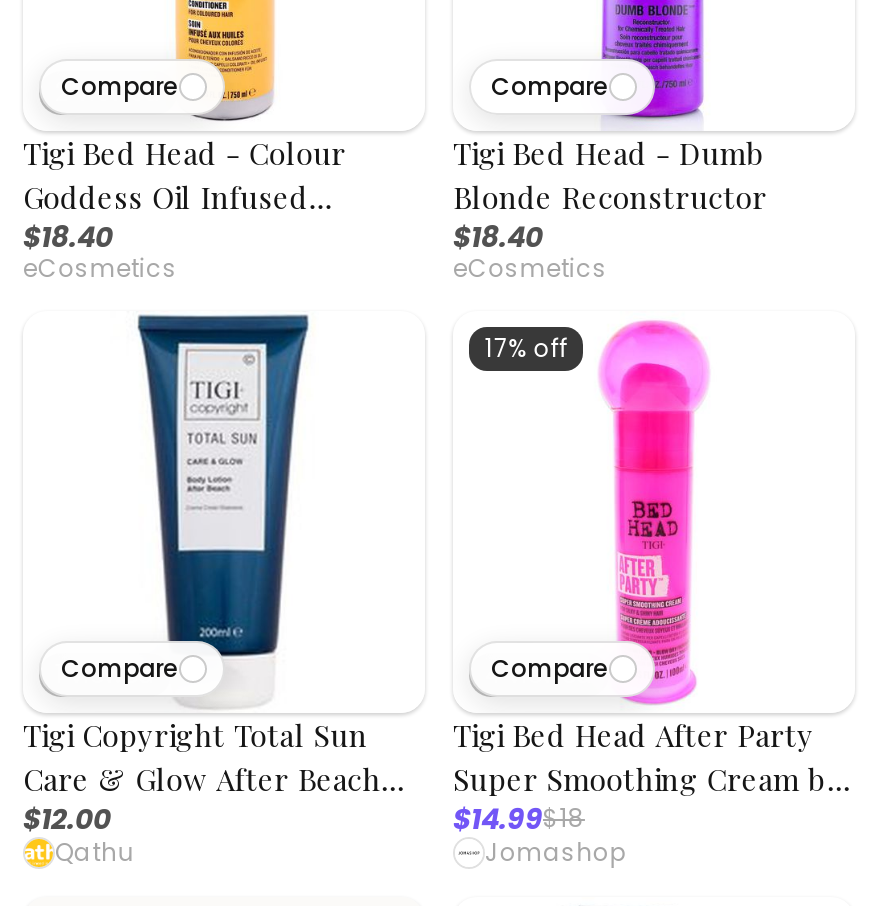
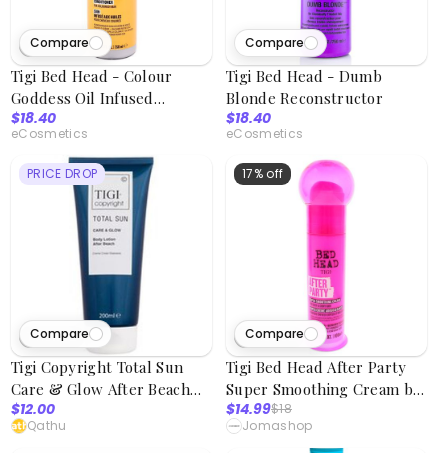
+ PRICE DROP
